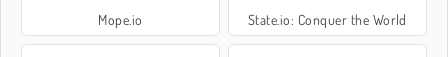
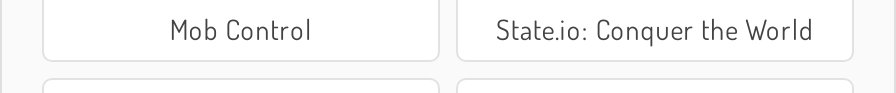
- Mope.io
+ Mob Control
